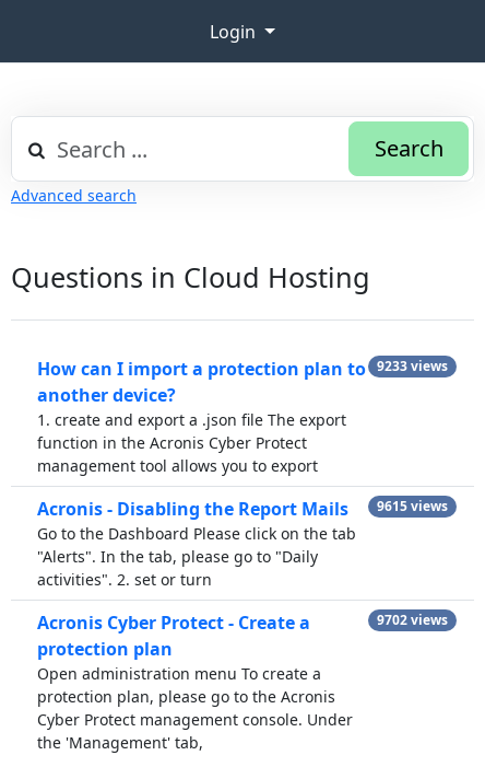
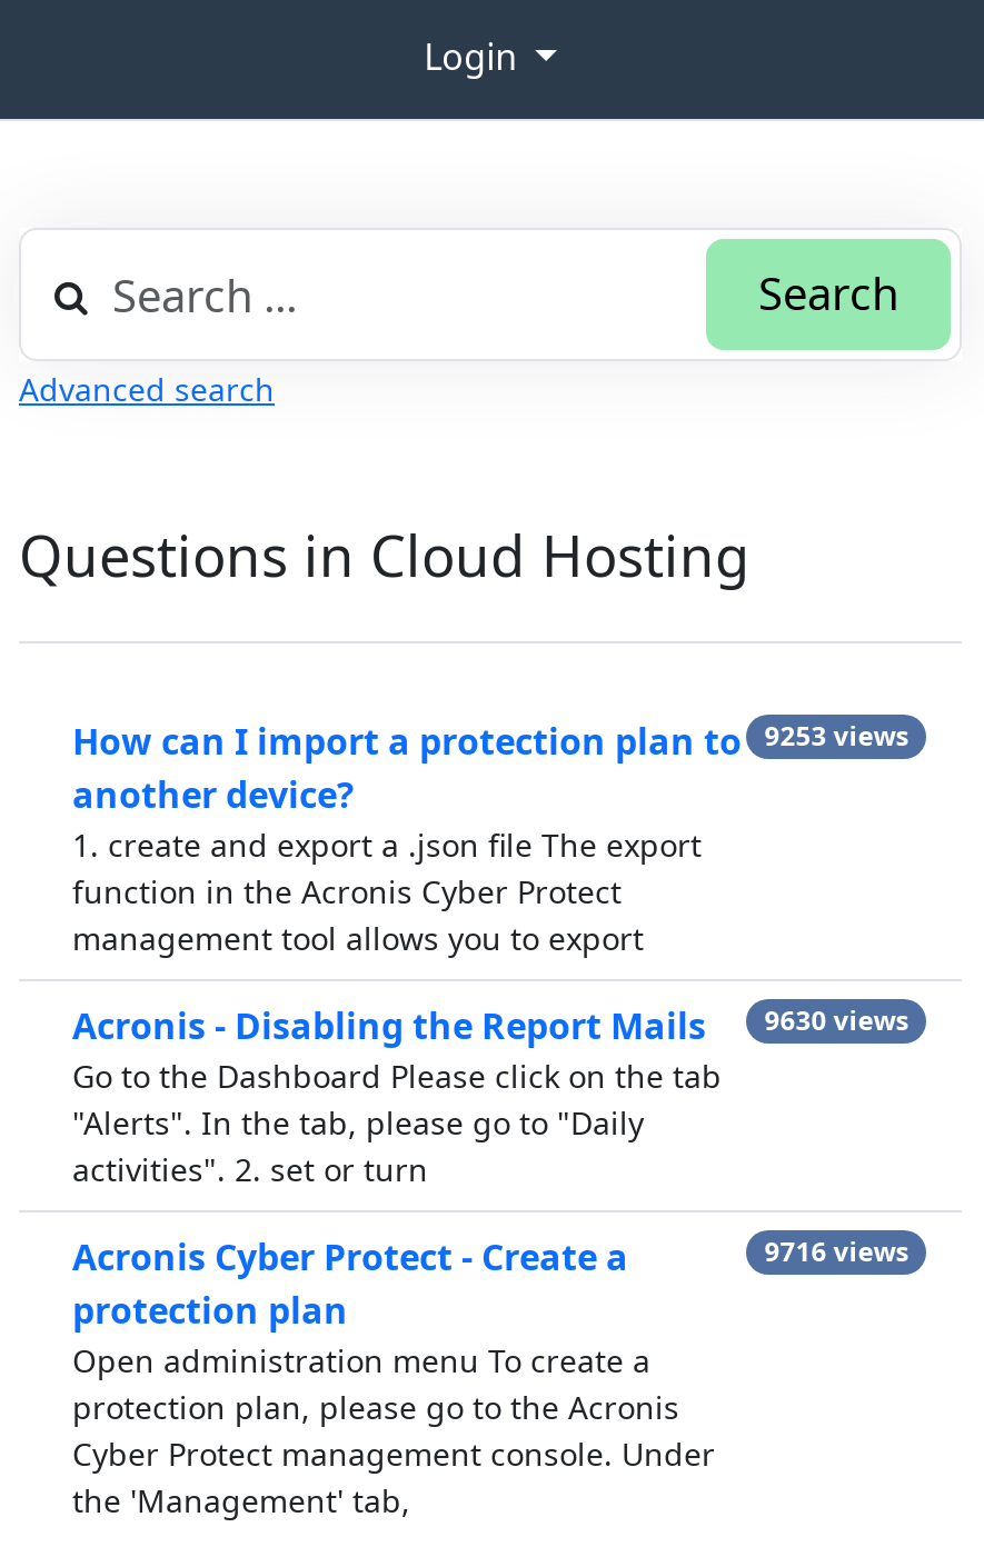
- How can I import a protection plan to 9233 views
+ How can I import a protection plan to 9253 views

- Acronis - Disabling the Report Mails 9615 views
+ Acronis - Disabling the Report Mails 9630 views

- 9702 views
+ 9716 views
